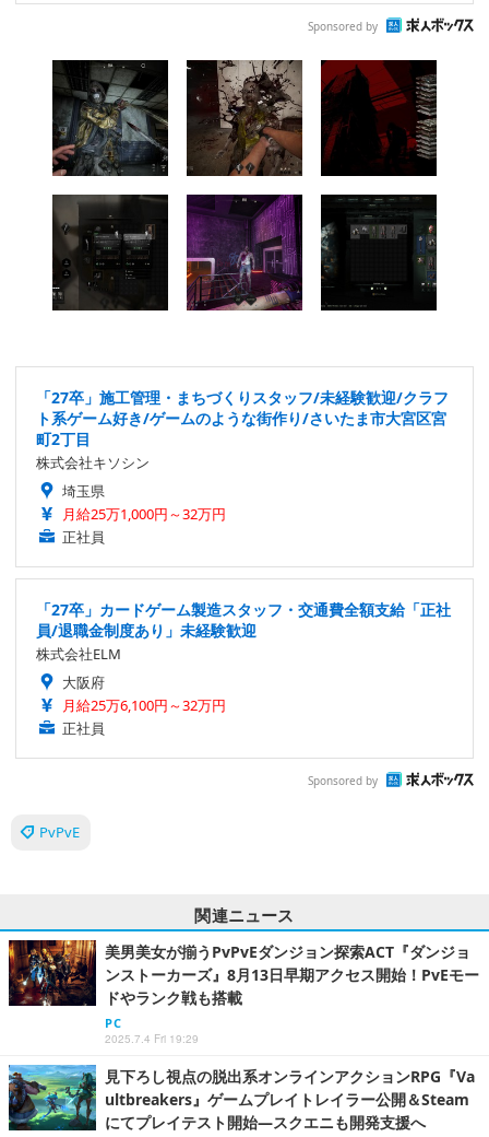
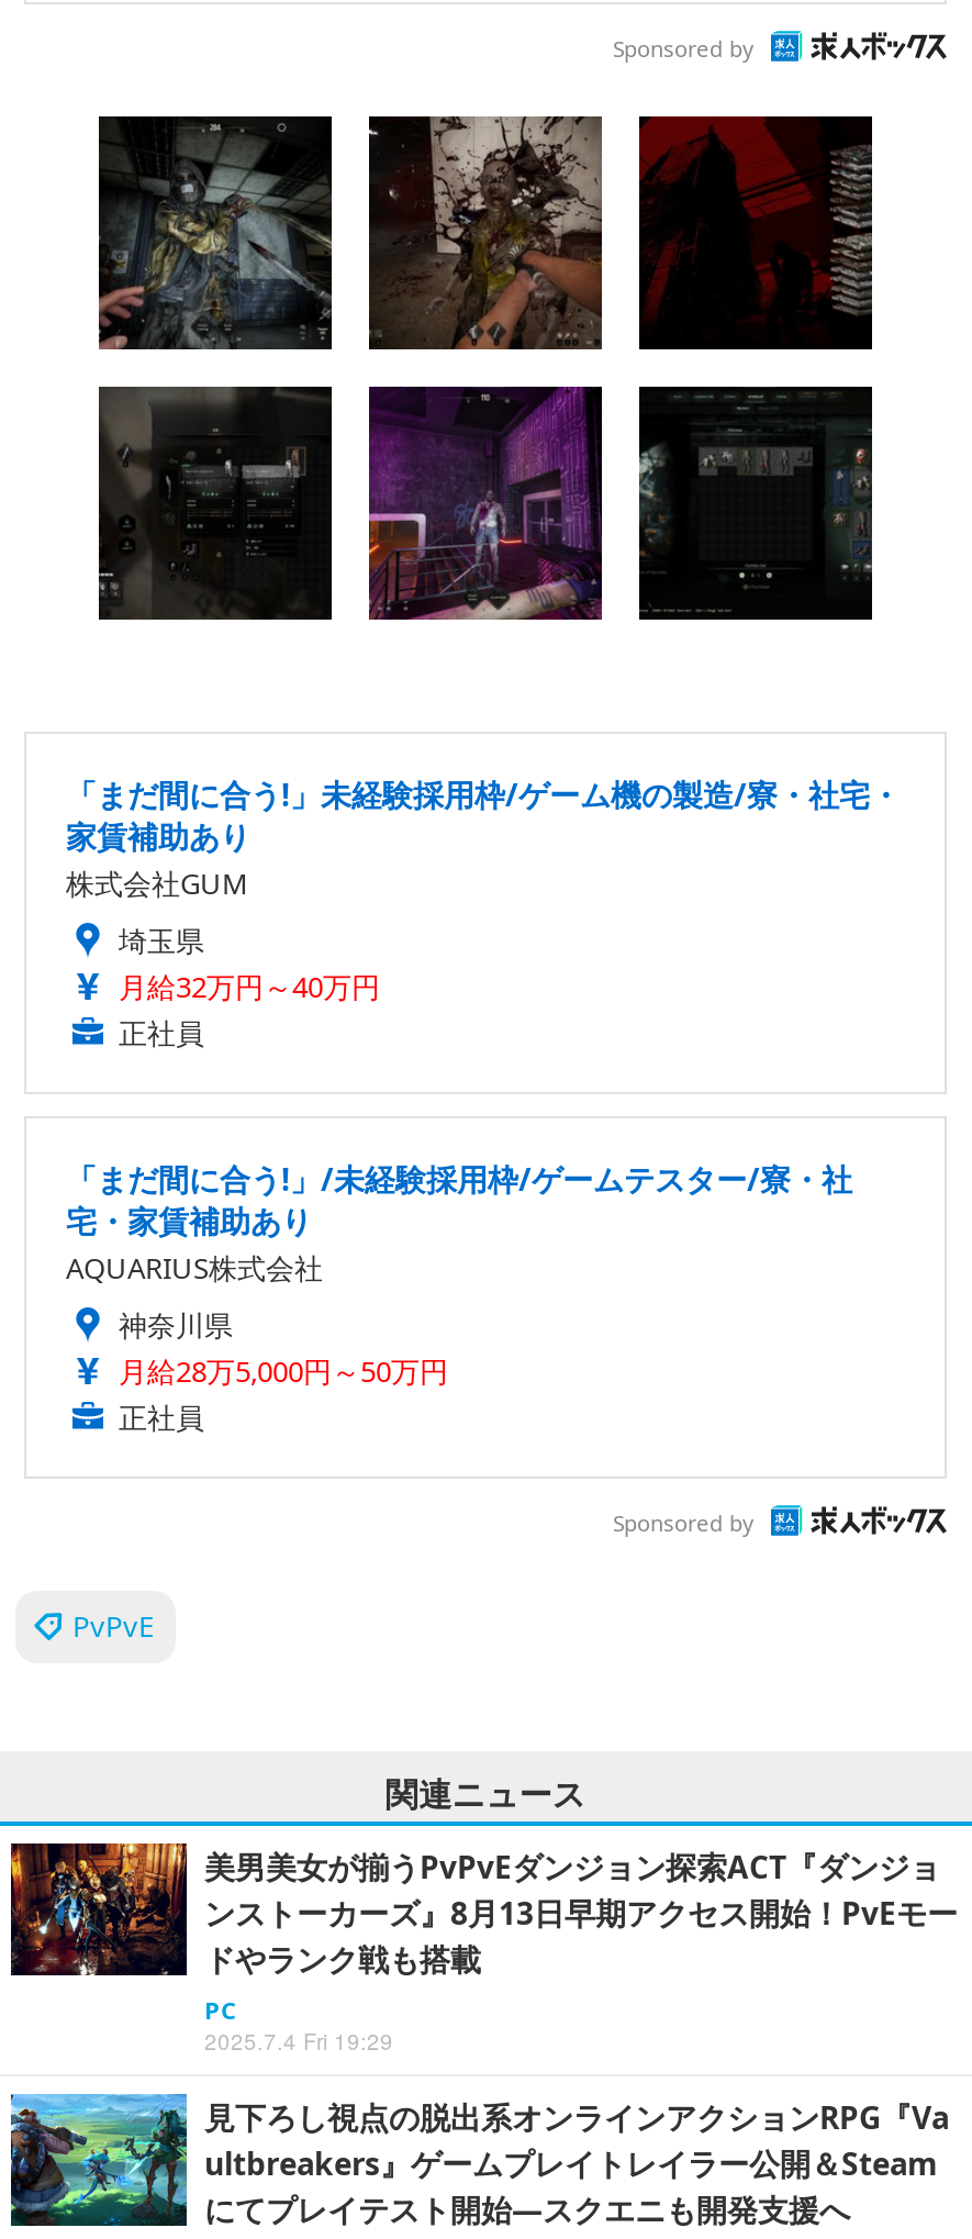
- 「27卒」施工管理・まちづくりスタッフ/未経験歓迎/クラフ
- ト系ゲーム好き/ゲームのような街作り/さいたま市大宮区宮
- 町2丁目
- 株式会社キソシン
+ 「まだ間に合う!」未経験採用枠/ゲーム機の製造/寮・社宅・
+ 家賃補助あり
+ 株式会社GUM

- 月給25万1,000円～32万円
+ 月給32万円～40万円

- 「27卒」カードゲーム製造スタッフ・交通費全額支給「正社
- 員/退職金制度あり」未経験歓迎
- 株式会社ELM
- 大阪府
- 月給25万6,100円～32万円
+ 「まだ間に合う!」/未経験採用枠/ゲームテスター/寮・社
+ 宅・家賃補助あり
+ AQUARIUS株式会社
+ 神奈川県
+ 月給28万5,000円～50万円
